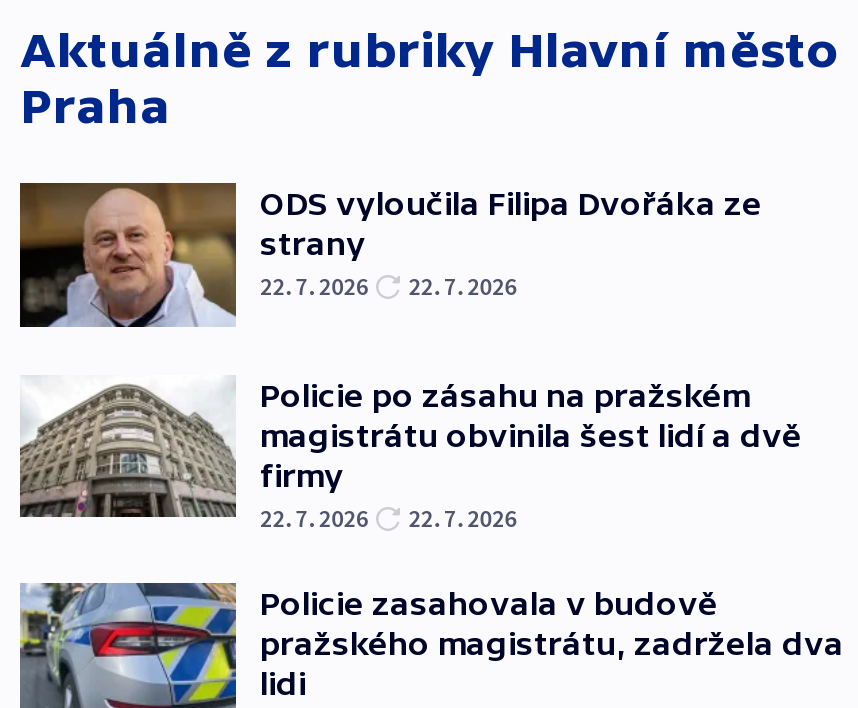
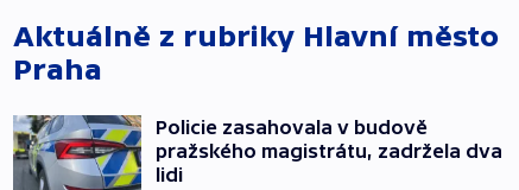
- [image]
- ODS vyloučila Filipa Dvořáka ze
- strany
- 22. 7. 2026
- 22. 7. 2026
- Policie po zásahu na pražském
- magistrátu obvinila šest lidí a dvě
- firmy
- 22. 7. 2026
- 22. 7. 2026

- [image]
